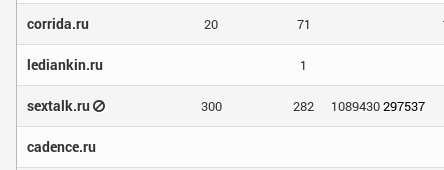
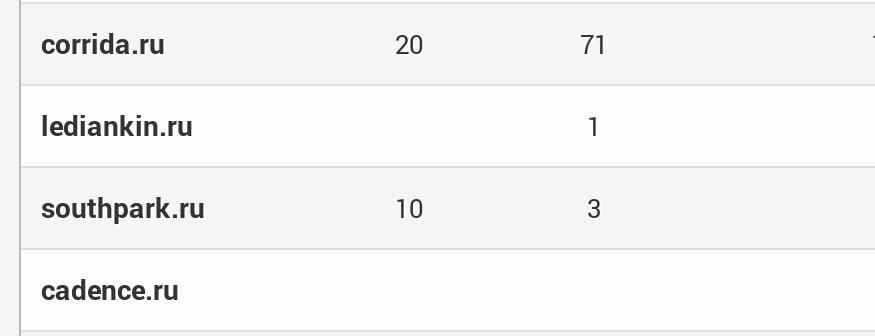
- sextalk.ru
- 300
- 282
- 1089430 297537
+ southpark.ru
+ 10
+ 3
